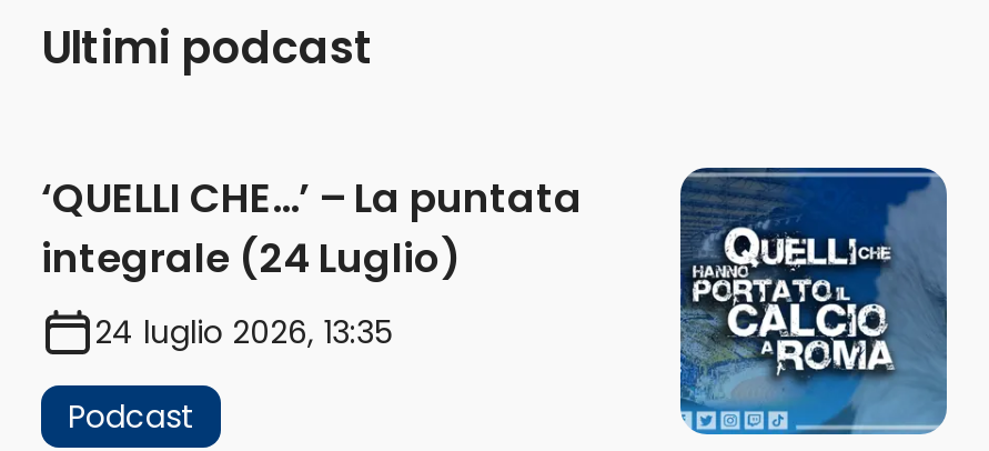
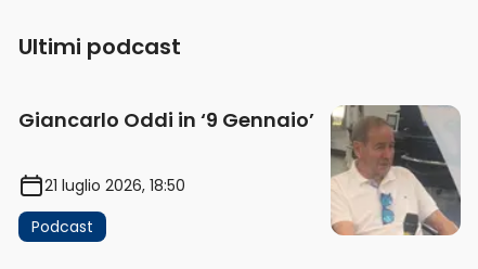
- ‘QUELLI CHE…’ – La puntata
- integrale (24 Luglio)
+ Giancarlo Oddi in ‘9 Gennaio’

- [image]
+ [image]

- 24 luglio 2026, 13:35
+ 21 luglio 2026, 18:50
